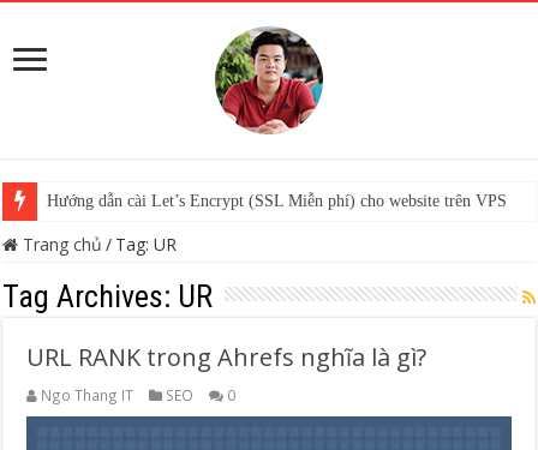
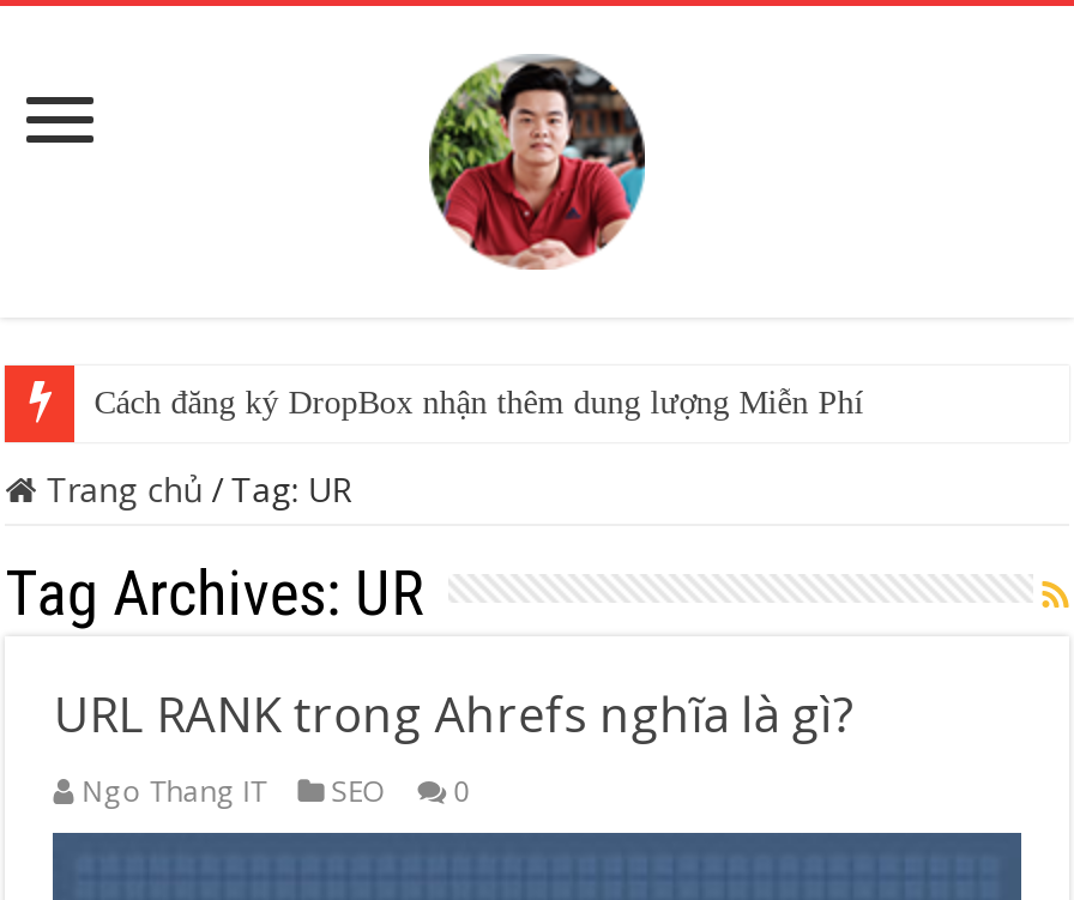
- Hướng dẫn cài Let’s Encrypt (SSL Miễn phí) cho website trên VPS
+ Cách đăng ký DropBox nhận thêm dung lượng Miễn Phí
